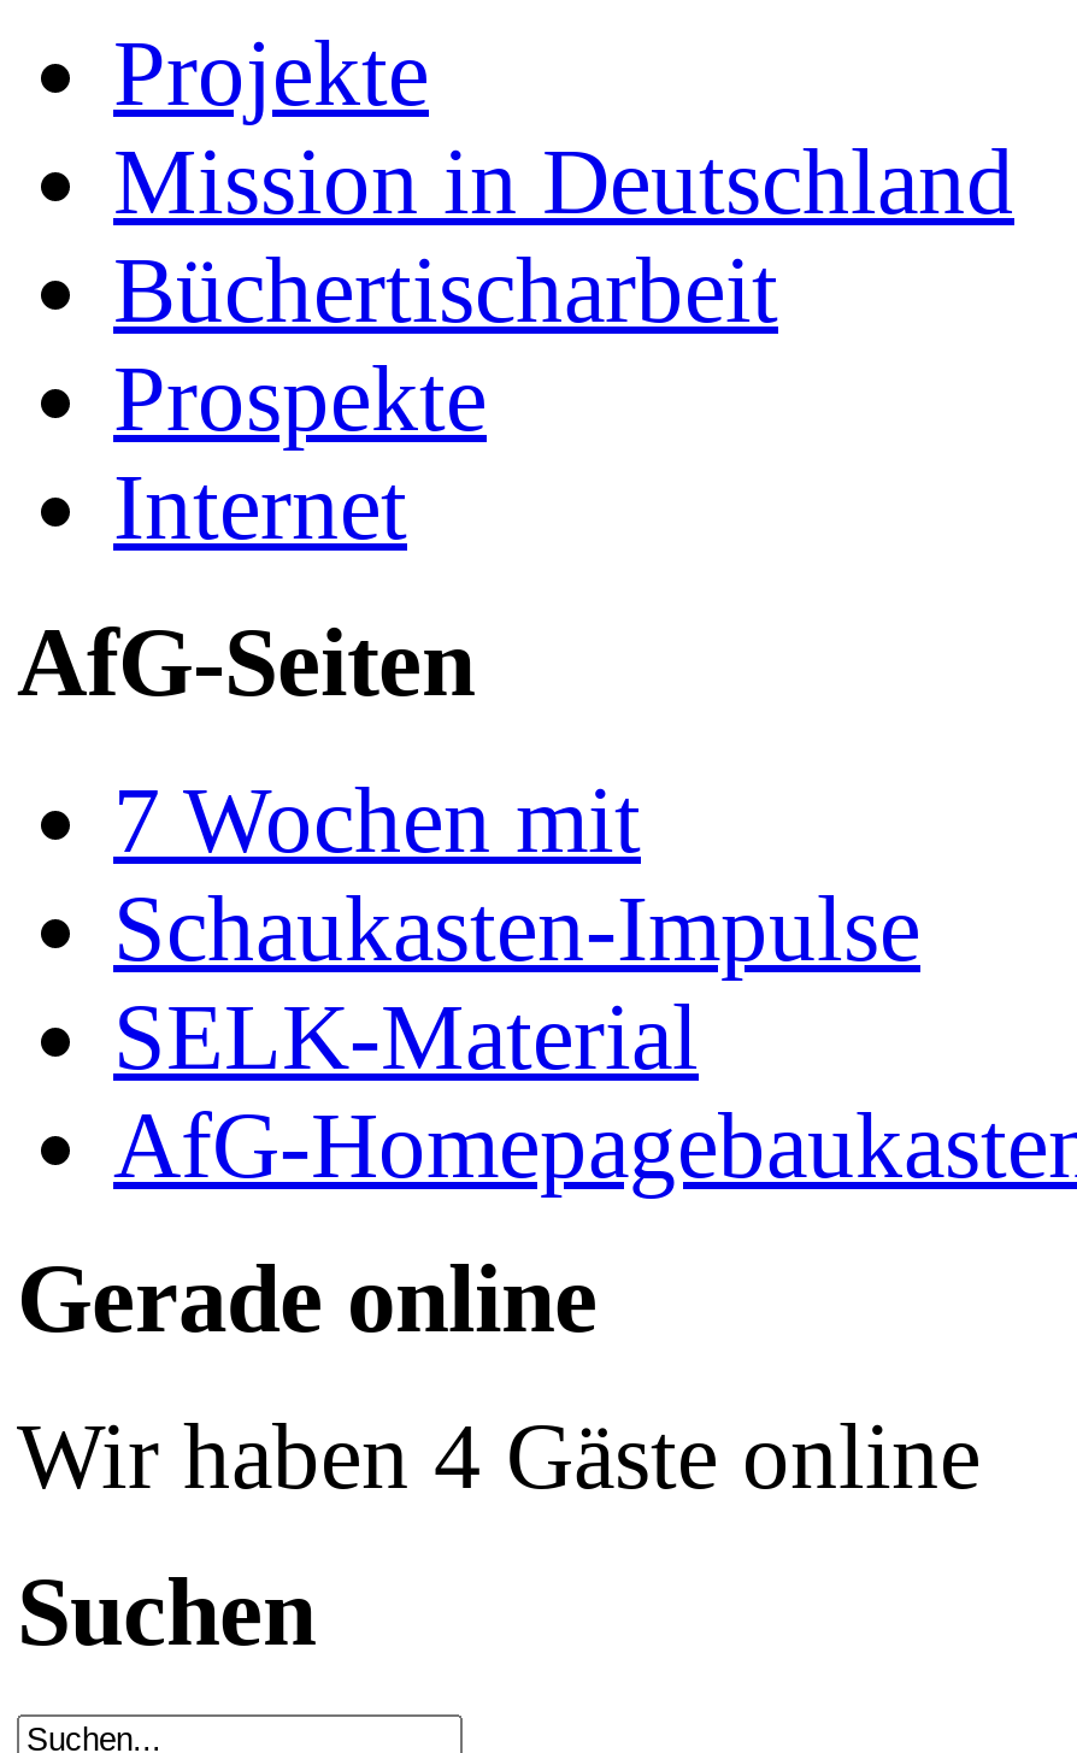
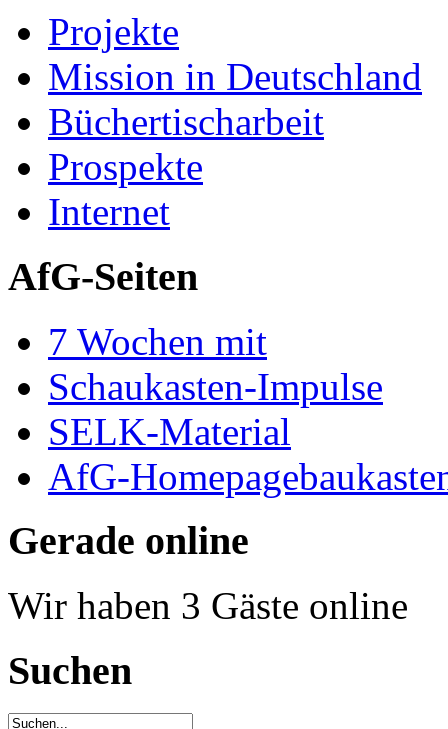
- Wir haben 4 Gäste online
+ Wir haben 3 Gäste online
